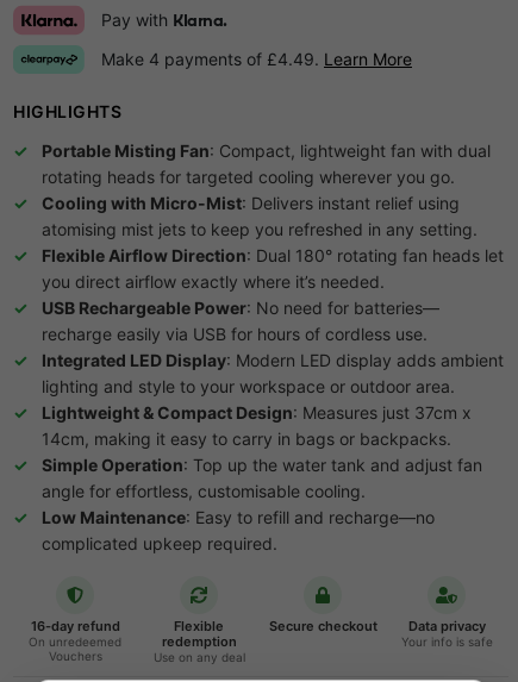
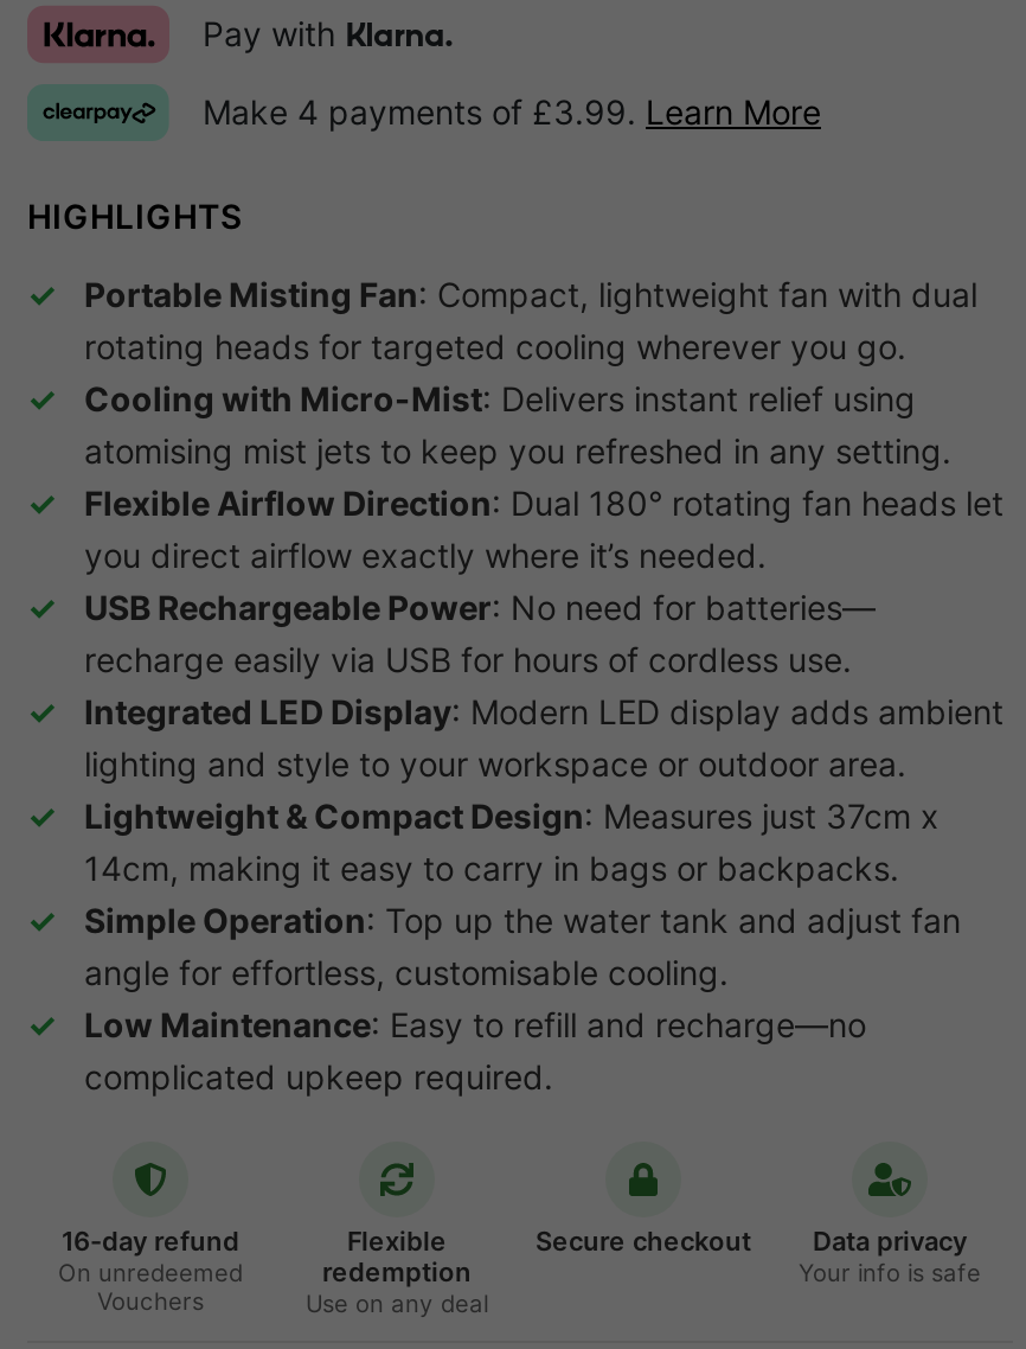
- Make 4 payments of £4.49. Learn More
+ Make 4 payments of £3.99. Learn More
